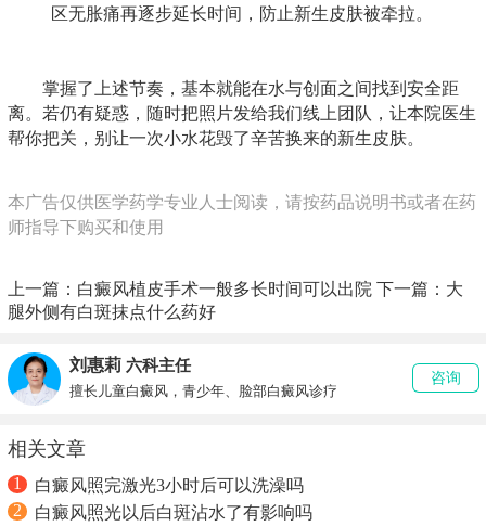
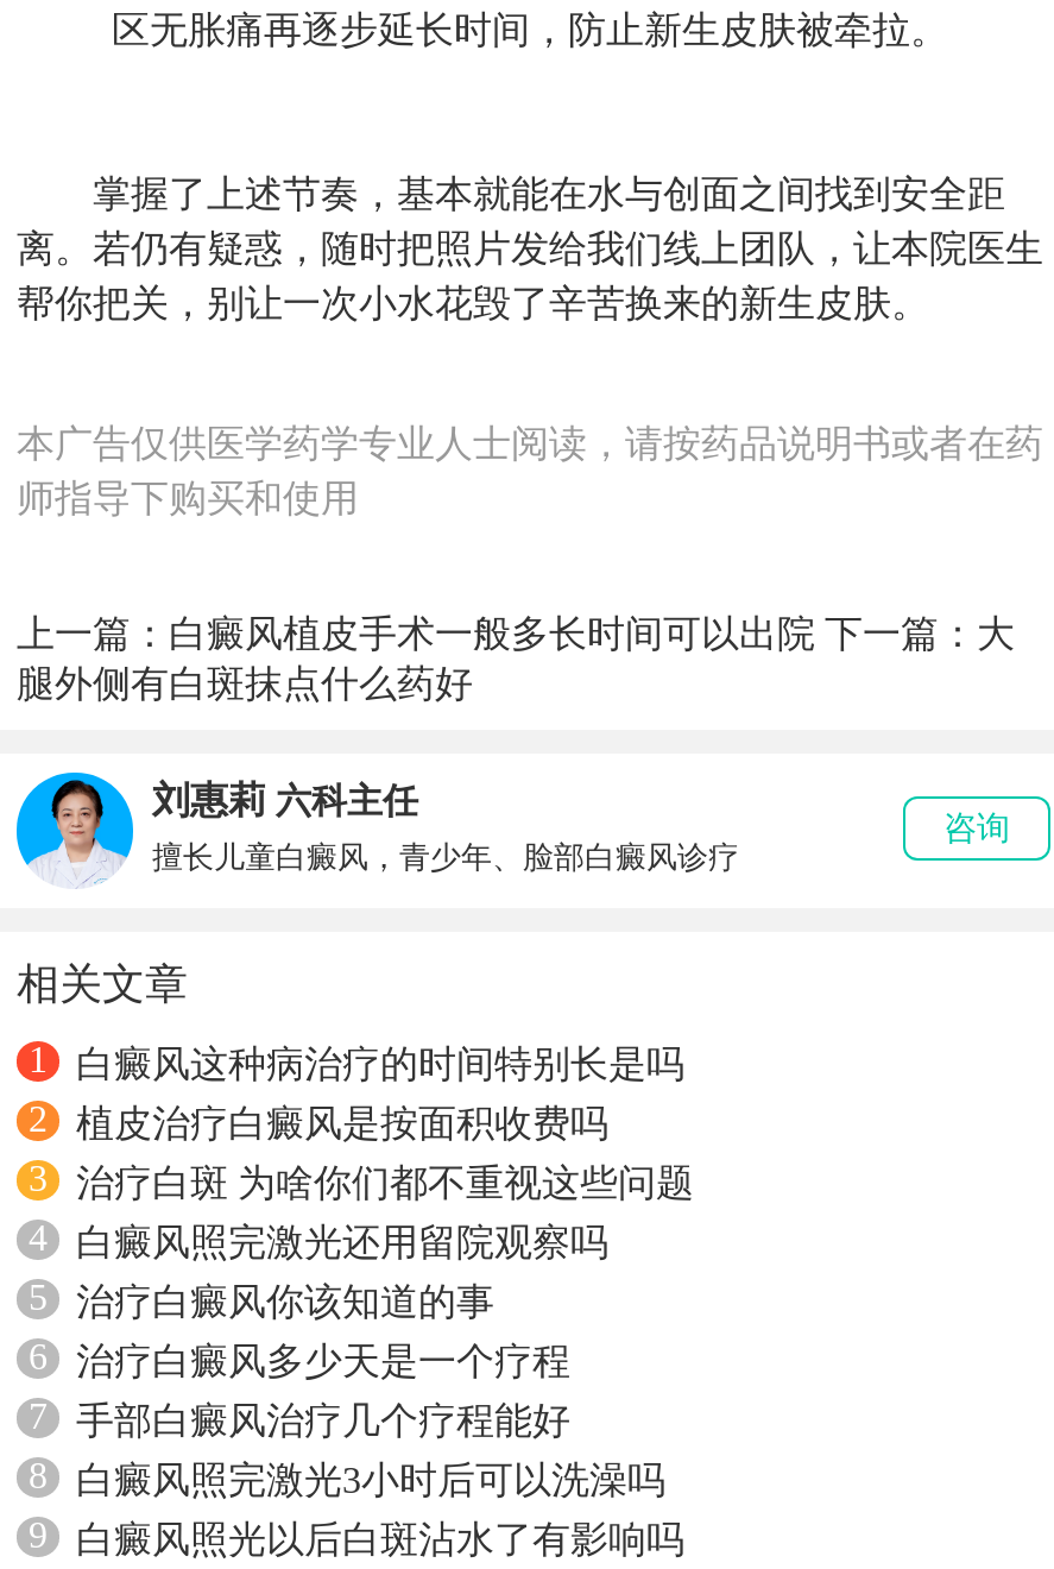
+ 白癜风这种病治疗的时间特别长是吗
+ 2
+ 植皮治疗白癜风是按面积收费吗
+ 3
+ 治疗白斑 为啥你们都不重视这些问题
+ 4
+ 白癜风照完激光还用留院观察吗
+ 5
+ 治疗白癜风你该知道的事
+ 6
+ 治疗白癜风多少天是一个疗程
+ 7
+ 手部白癜风治疗几个疗程能好
+ 8

- 2 白癜风照光以后白斑沾水了有影响吗
+ 9 白癜风照光以后白斑沾水了有影响吗
